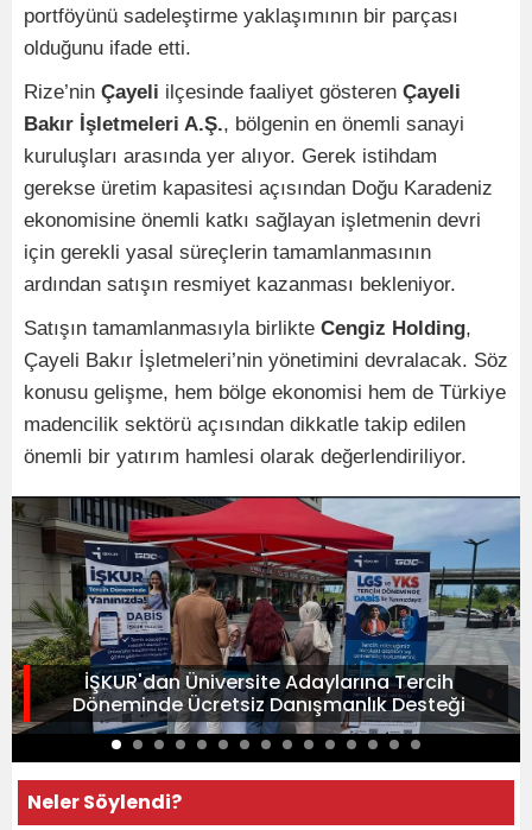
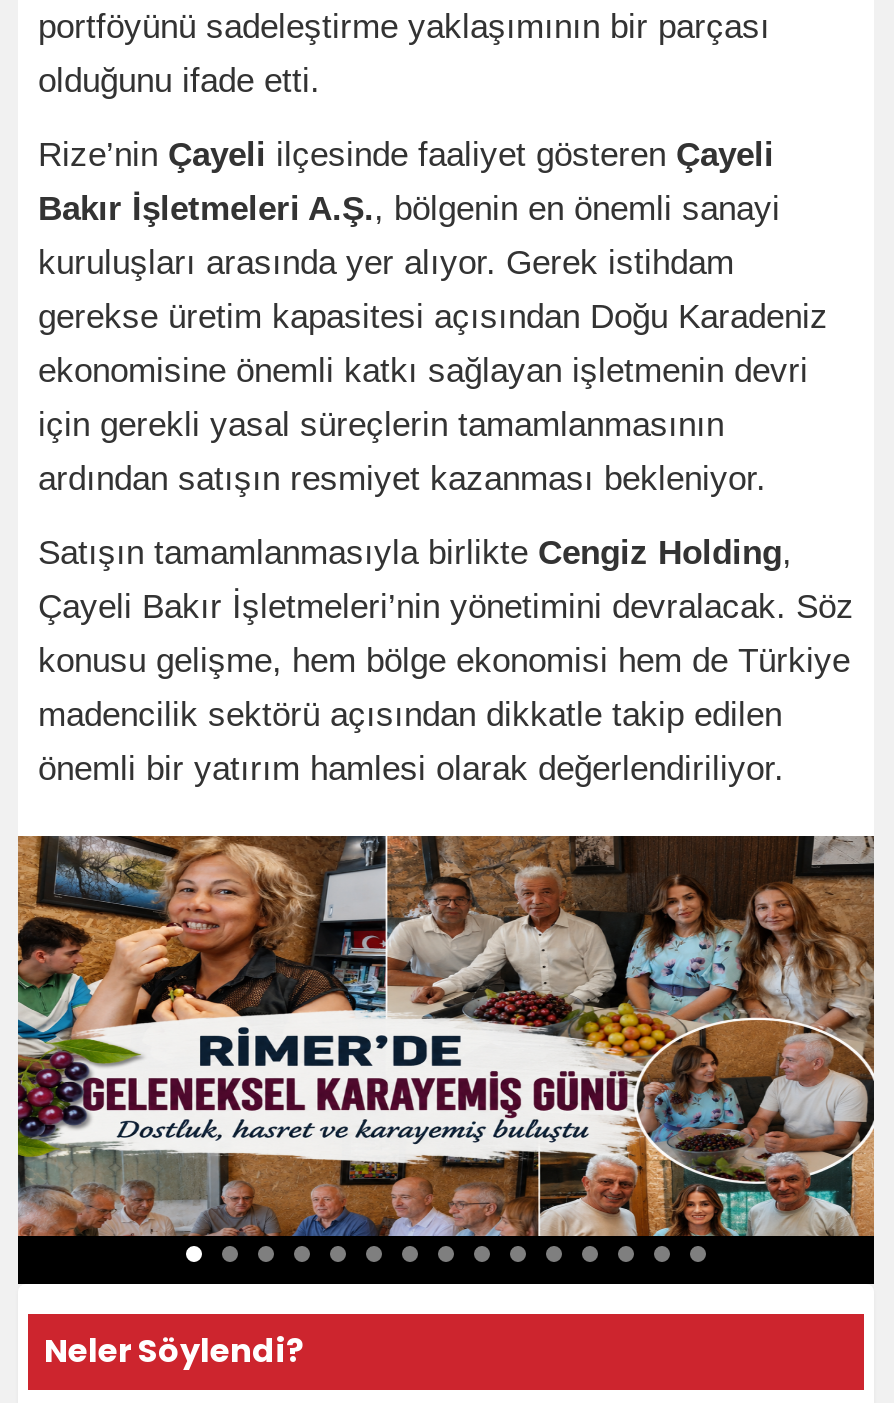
- [image]
+ [image]

- İŞKUR'dan Üniversite Adaylarına Tercih
- Döneminde Ücretsiz Danışmanlık Desteği
